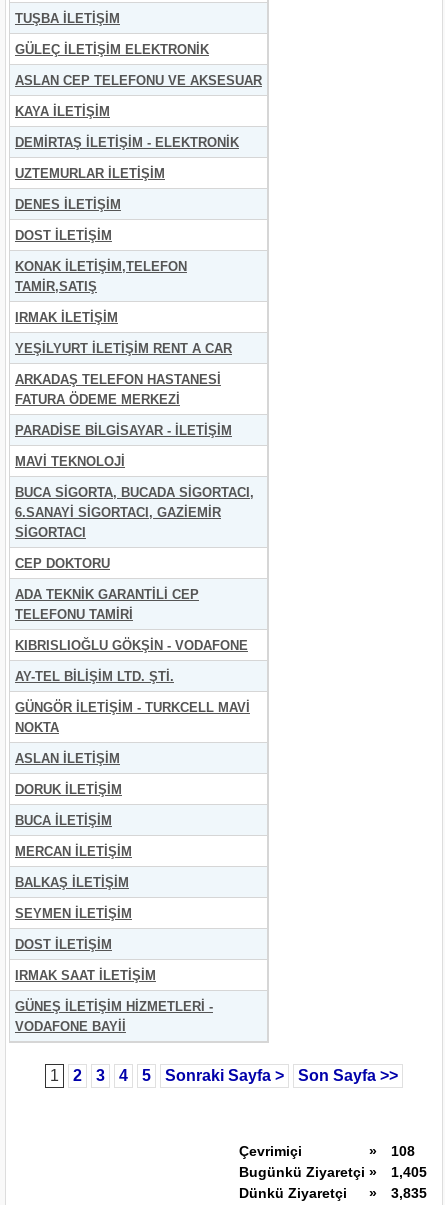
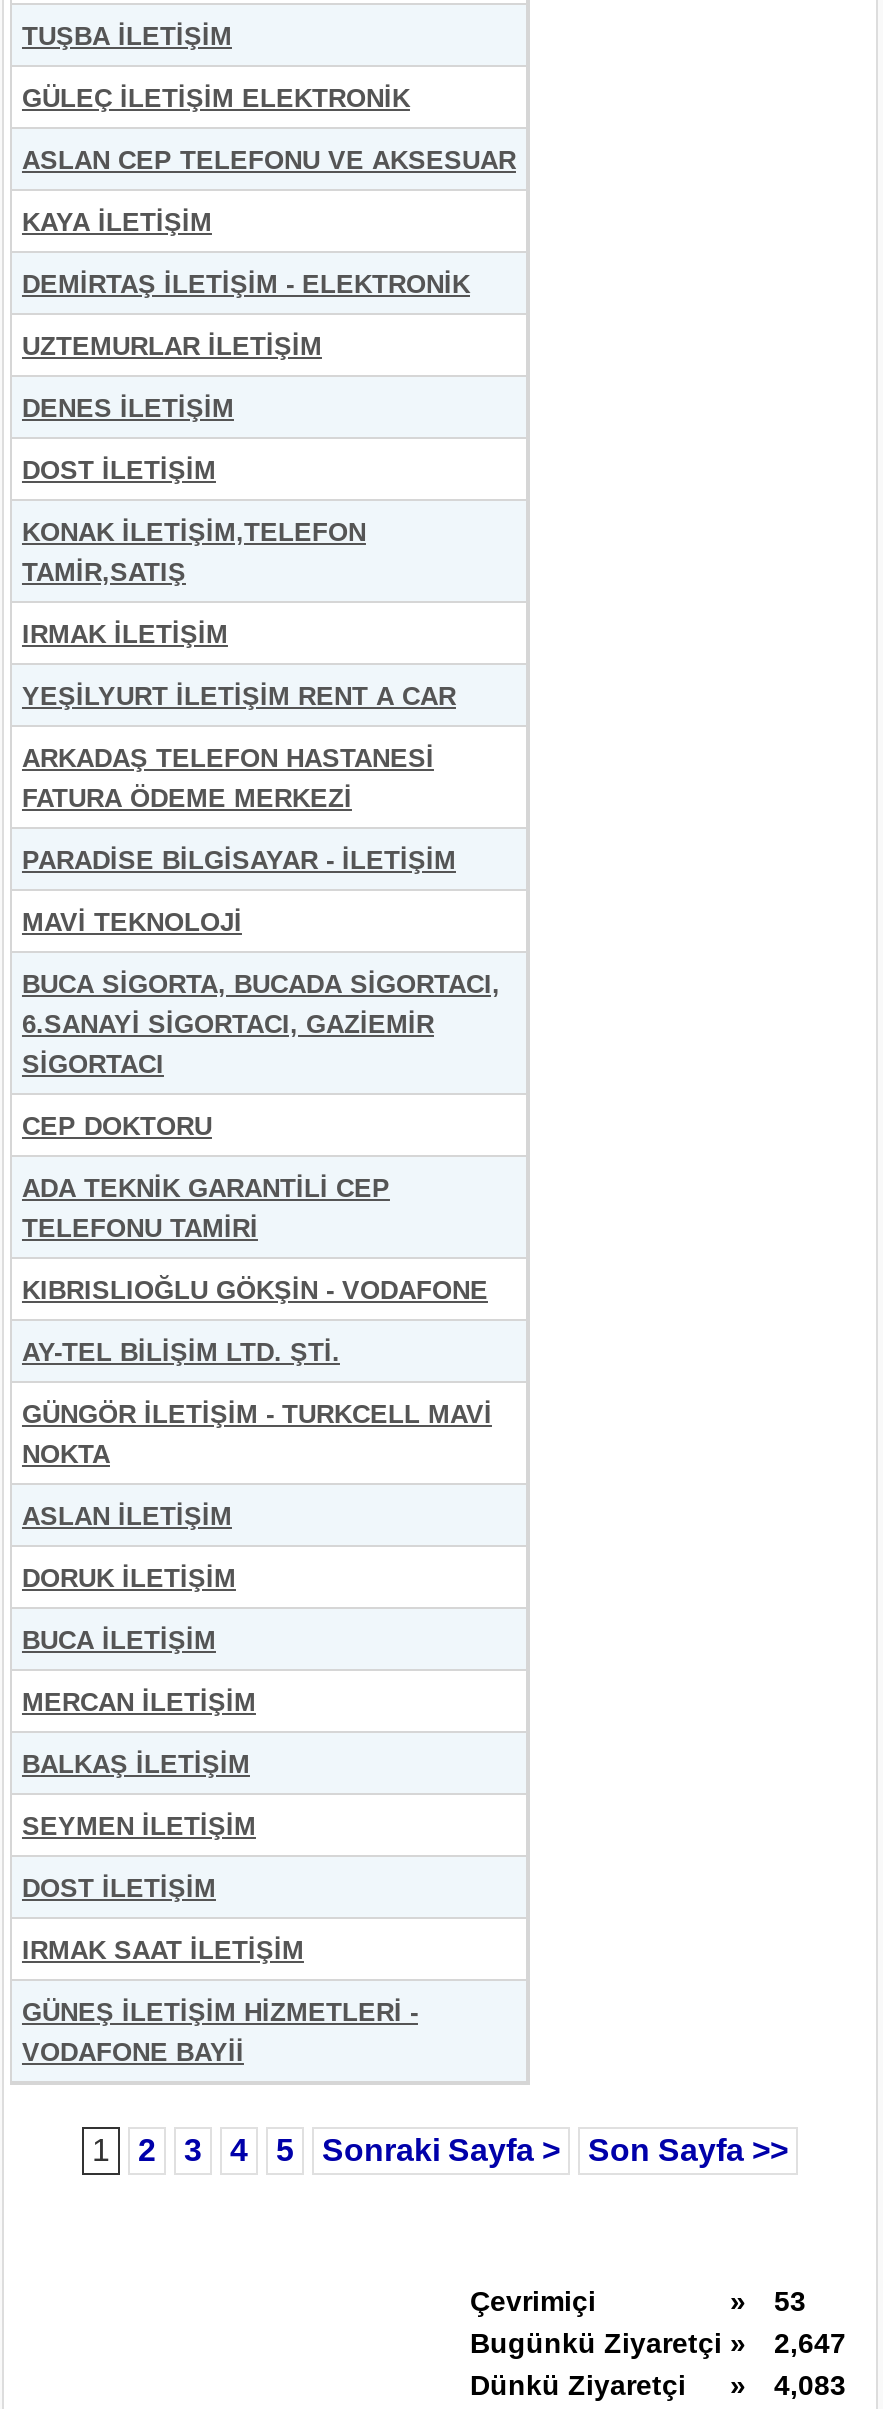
- 108
+ 53

- Bugünkü Ziyaretçi » 1,405
+ Bugünkü Ziyaretçi » 2,647

- 3,835
+ 4,083
